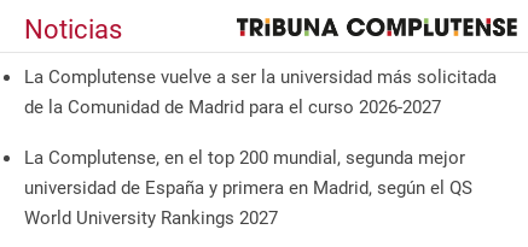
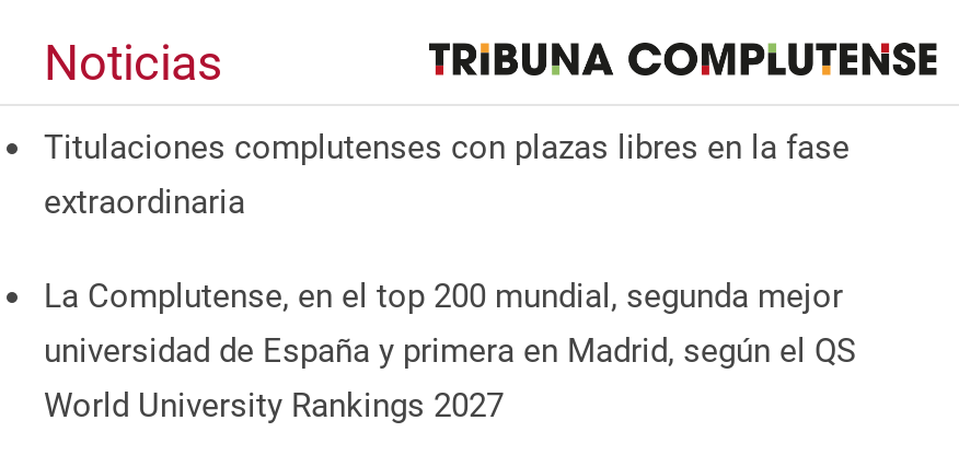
- La Complutense vuelve a ser la universidad más solicitada
- de la Comunidad de Madrid para el curso 2026-2027
+ Titulaciones complutenses con plazas libres en la fase
+ extraordinaria
